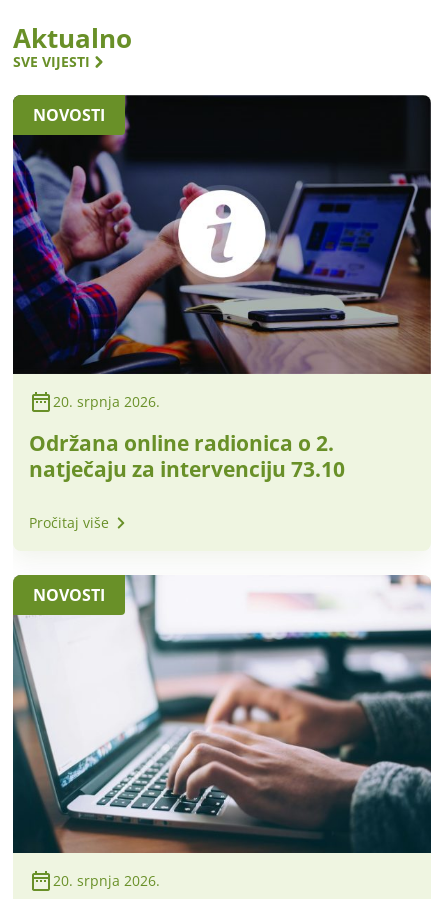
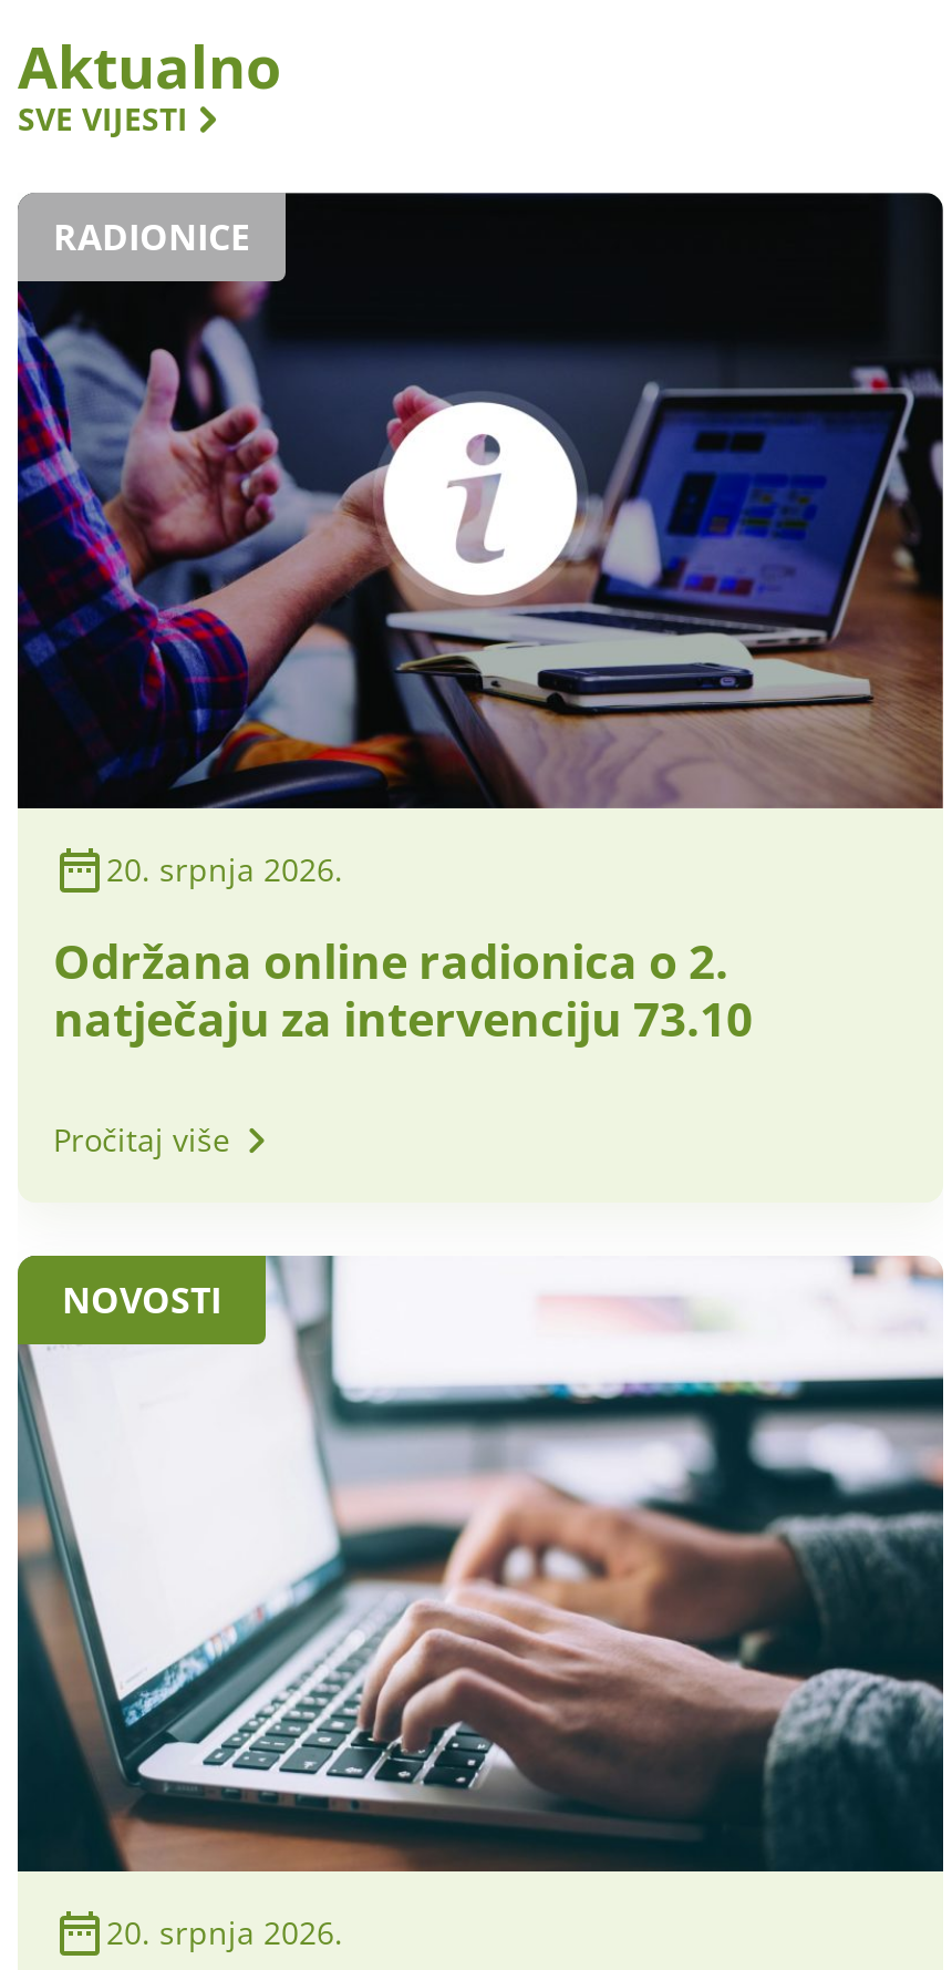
- NOVOSTI
+ RADIONICE
